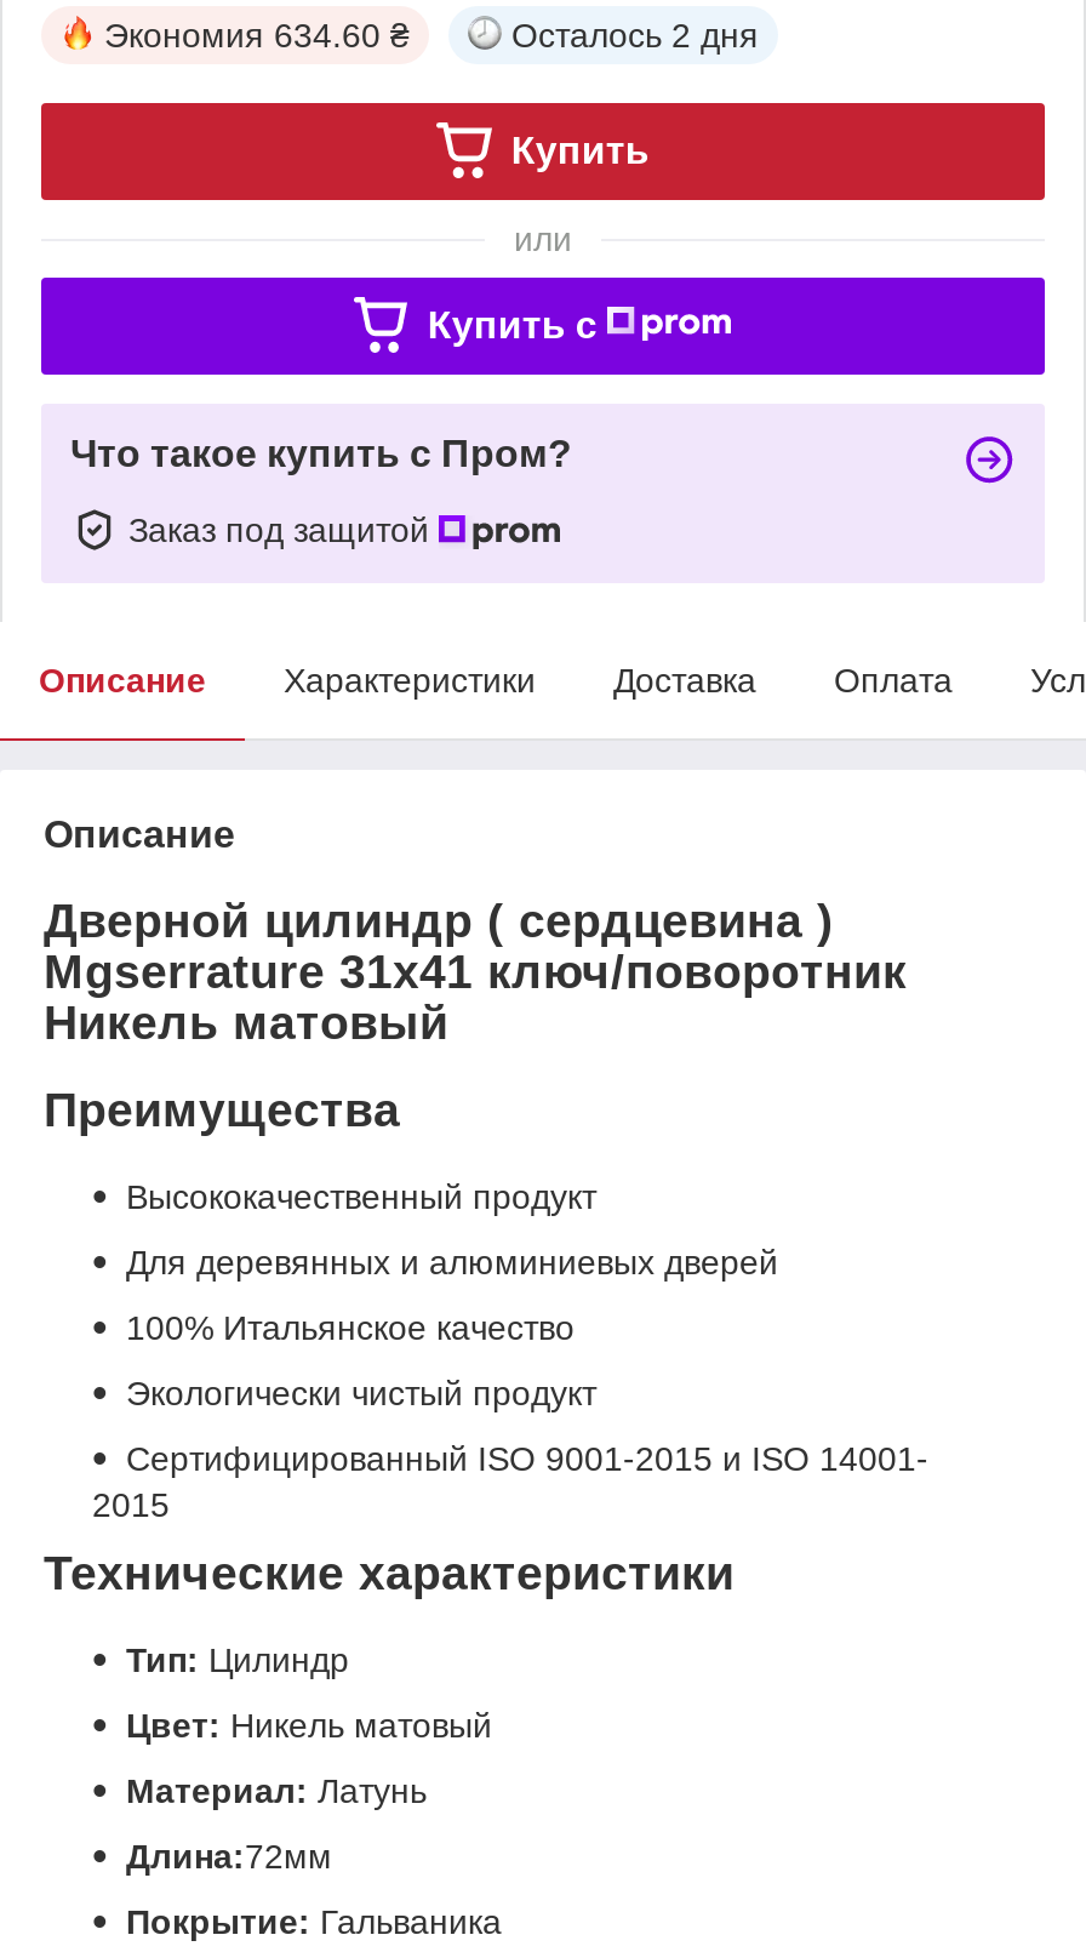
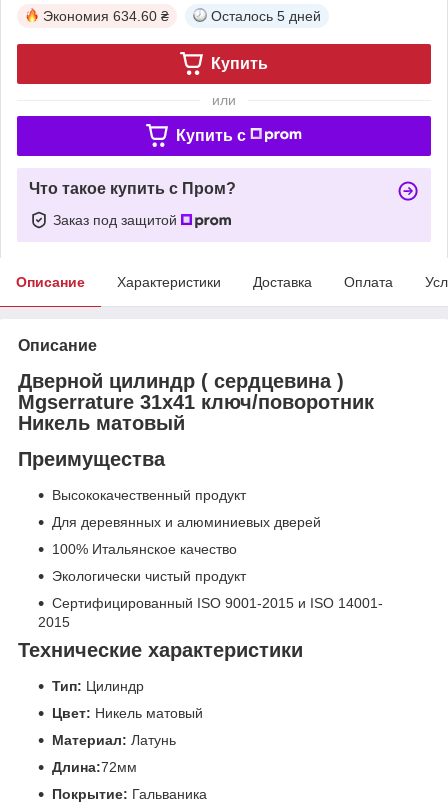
- Осталось 2 дня
+ Осталось 5 дней
